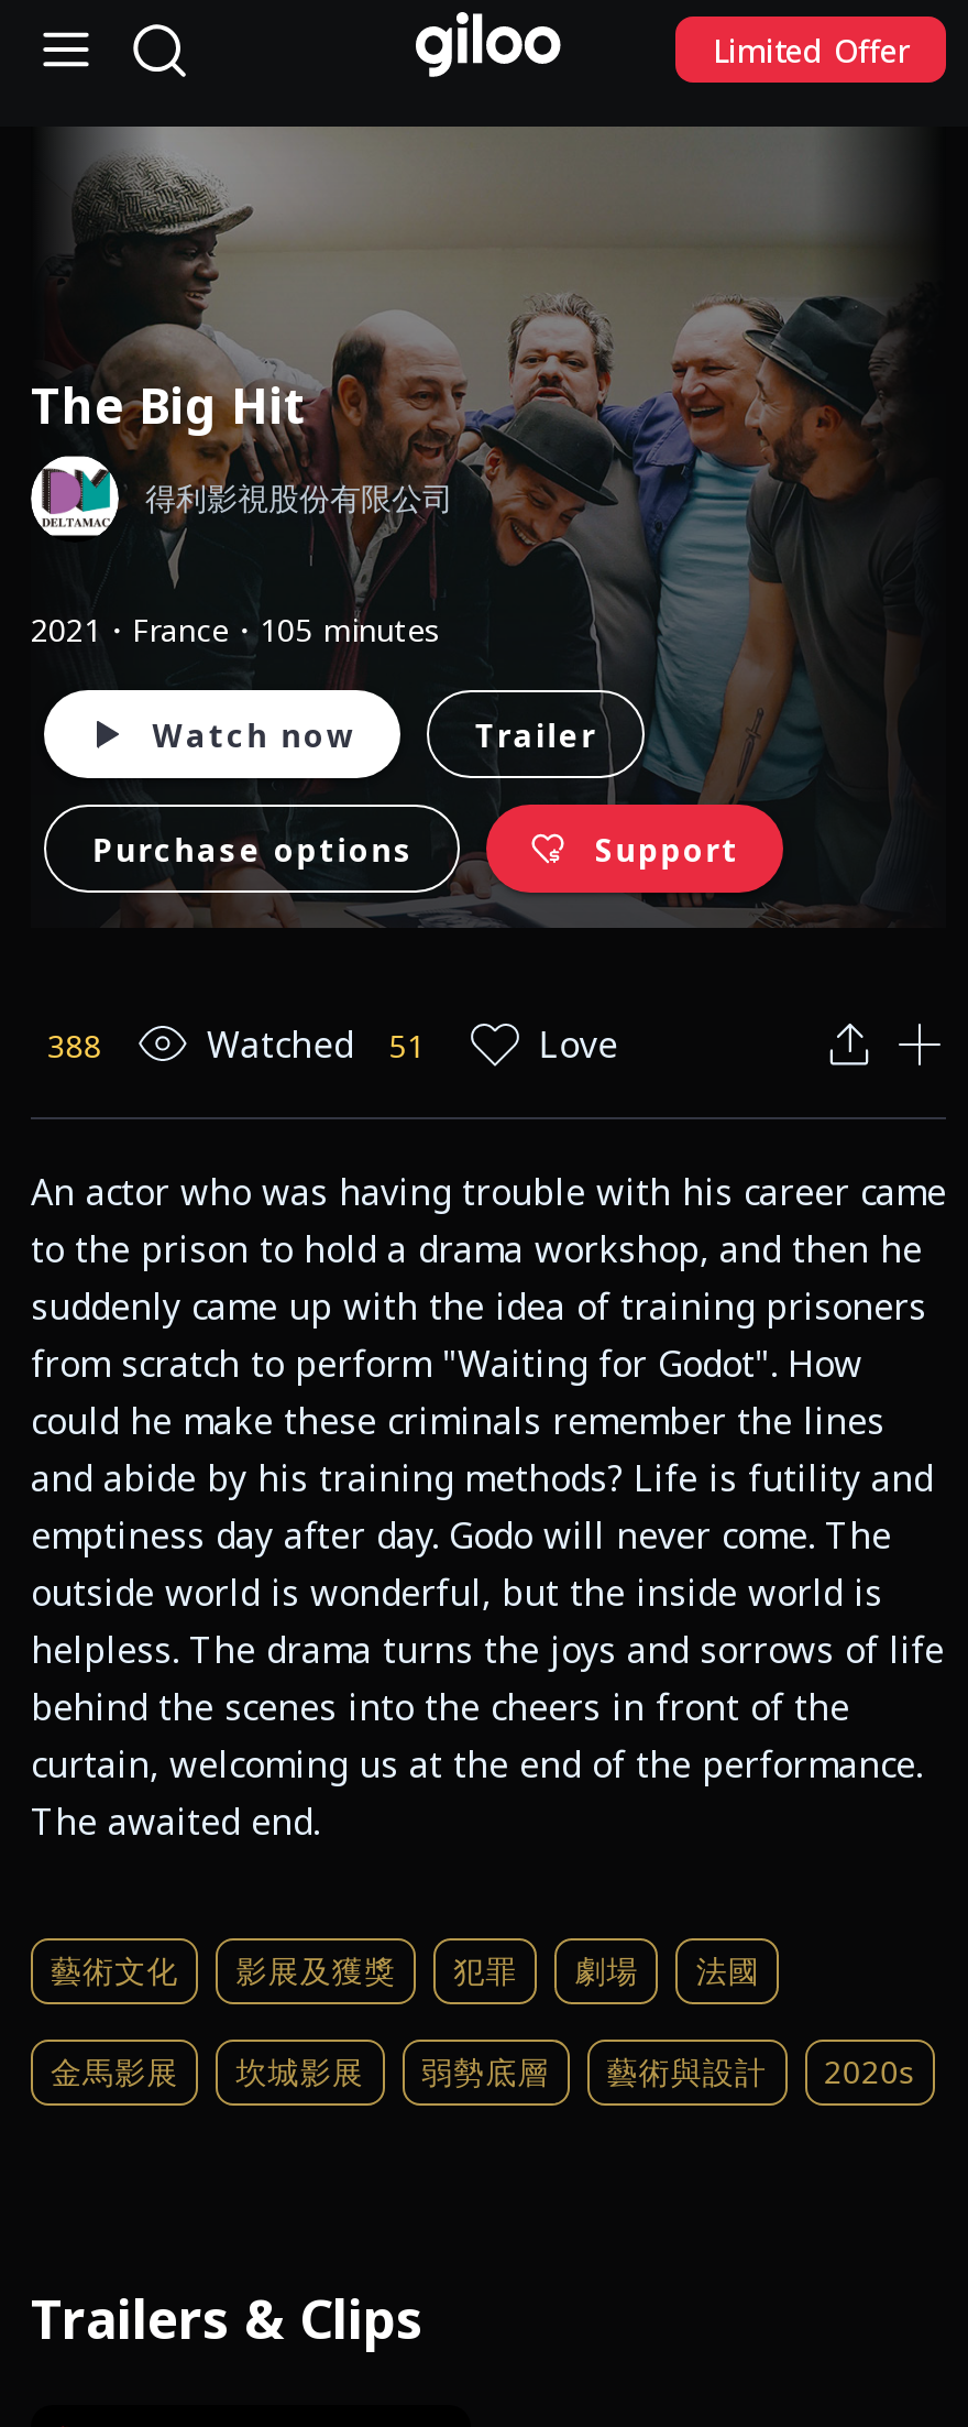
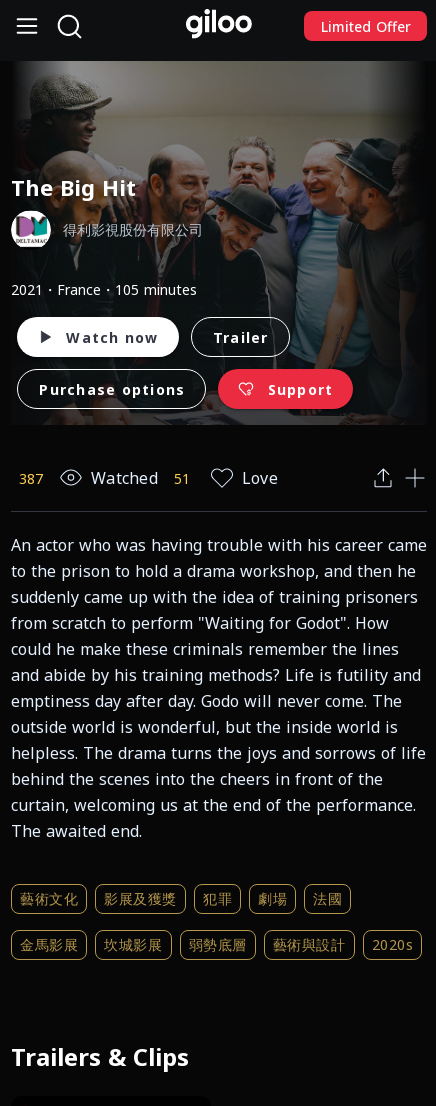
- 388
+ 387
